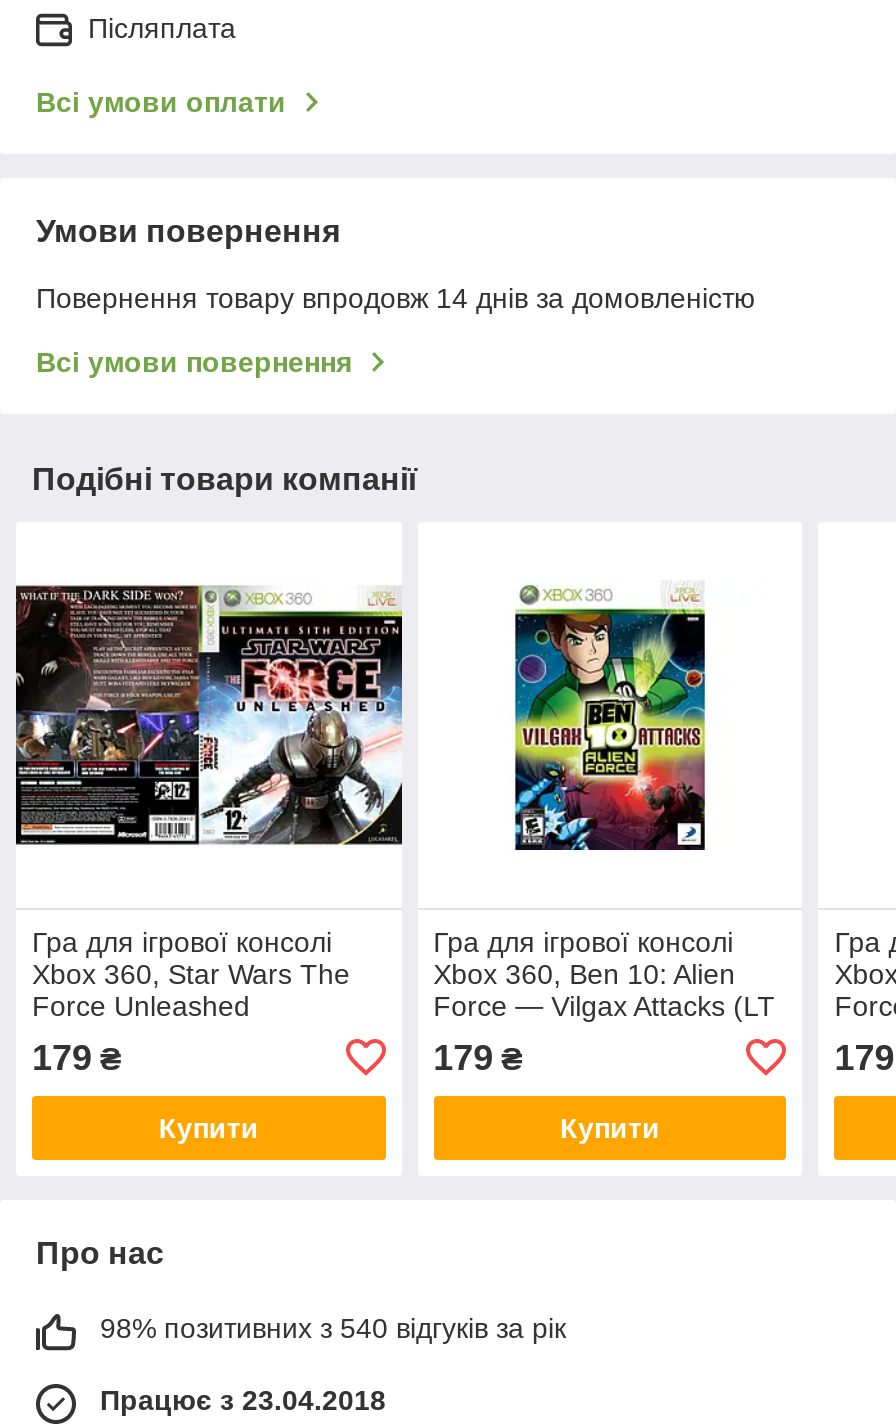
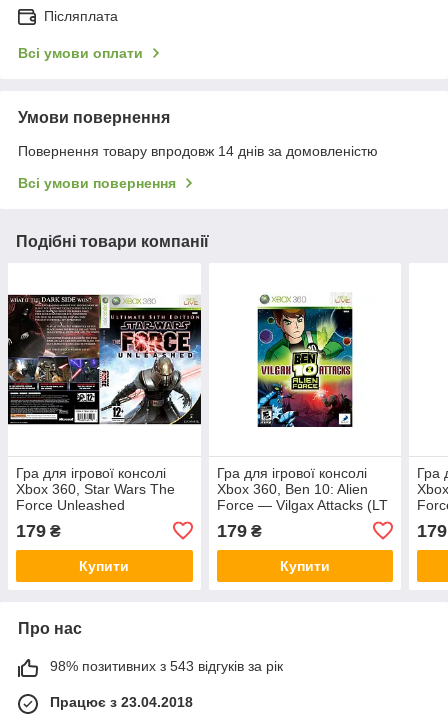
- 98% позитивних з 540 відгуків за рік
+ 98% позитивних з 543 відгуків за рік
